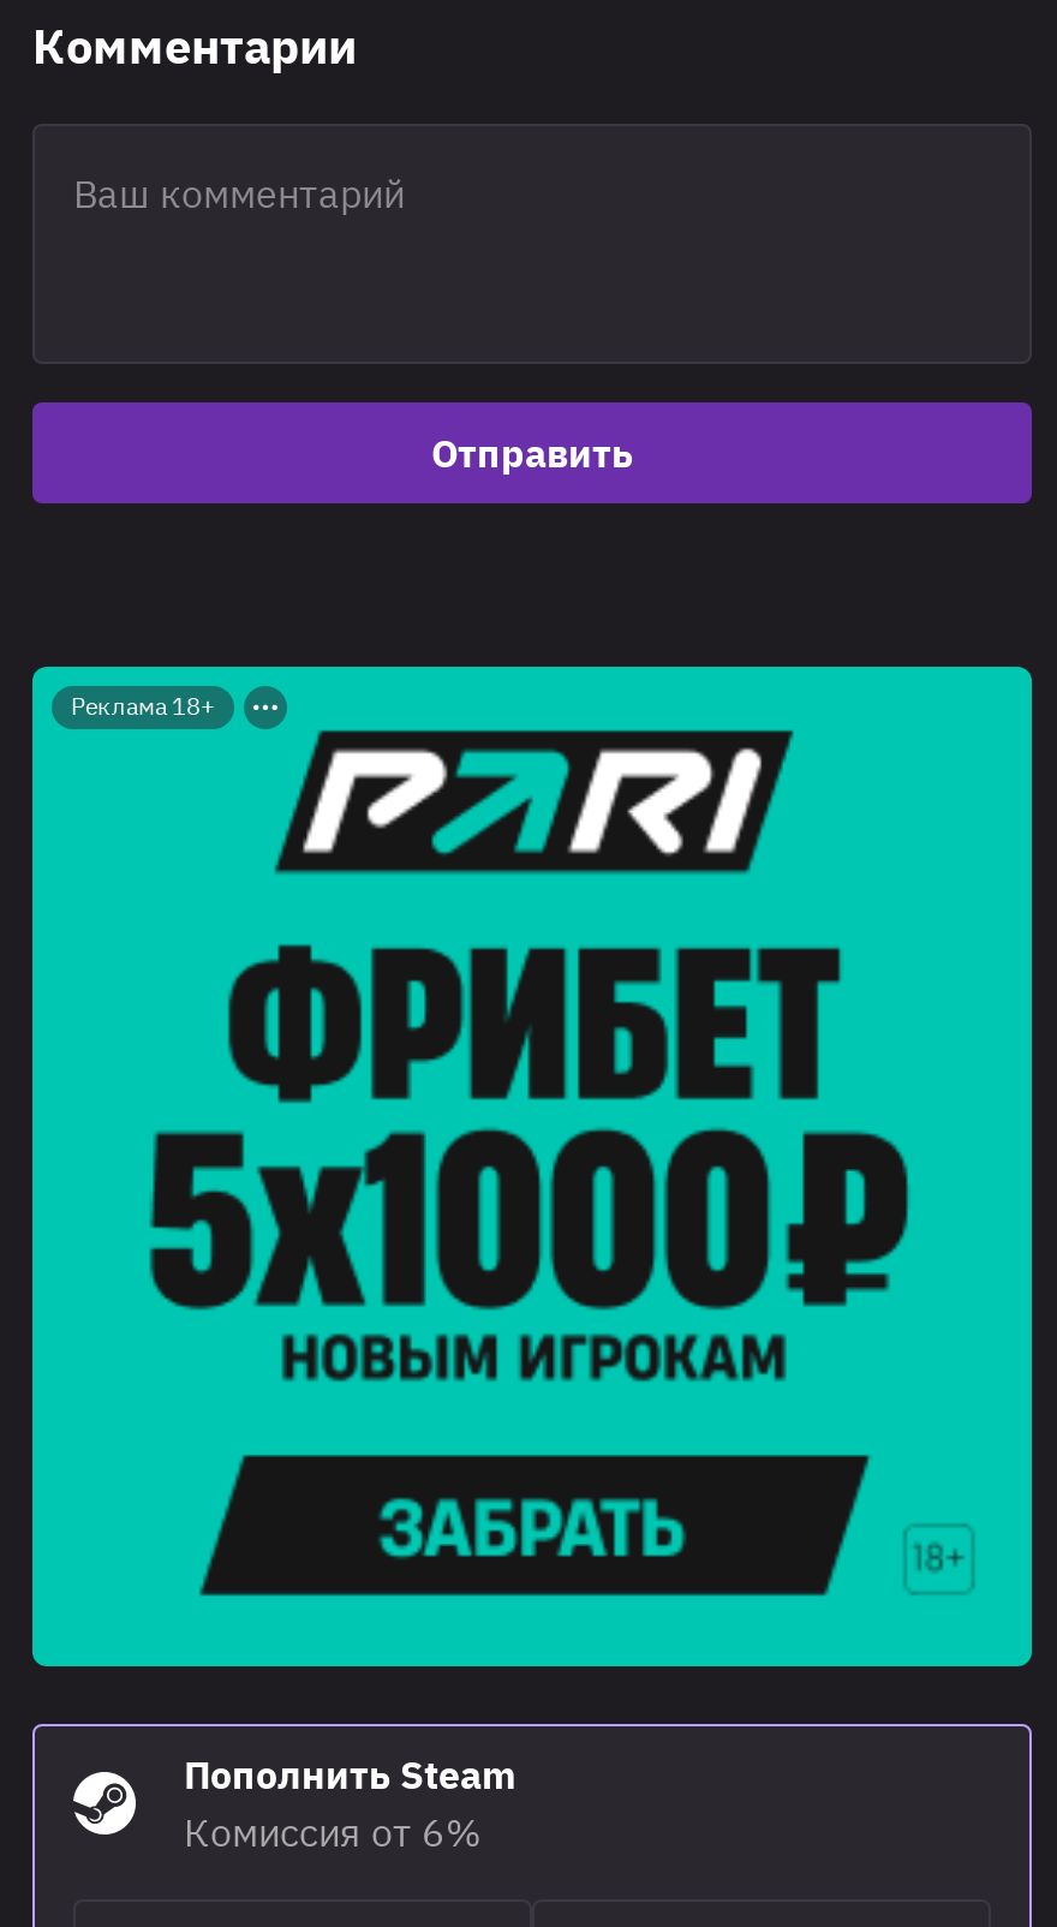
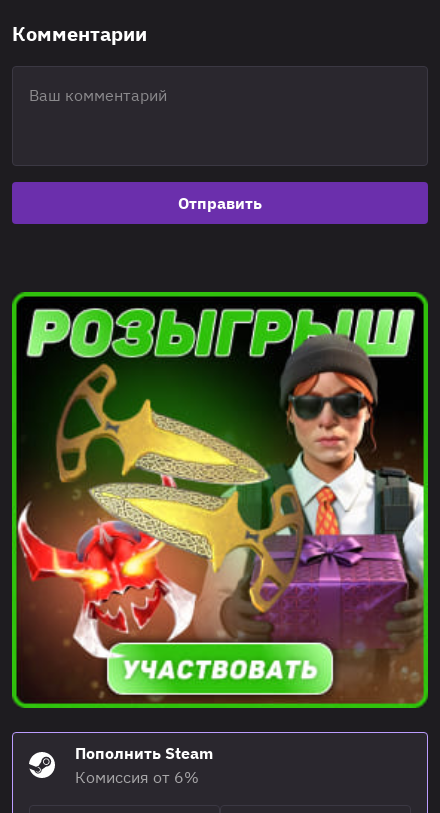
- [image]
+ [image]

- Реклама 18+
